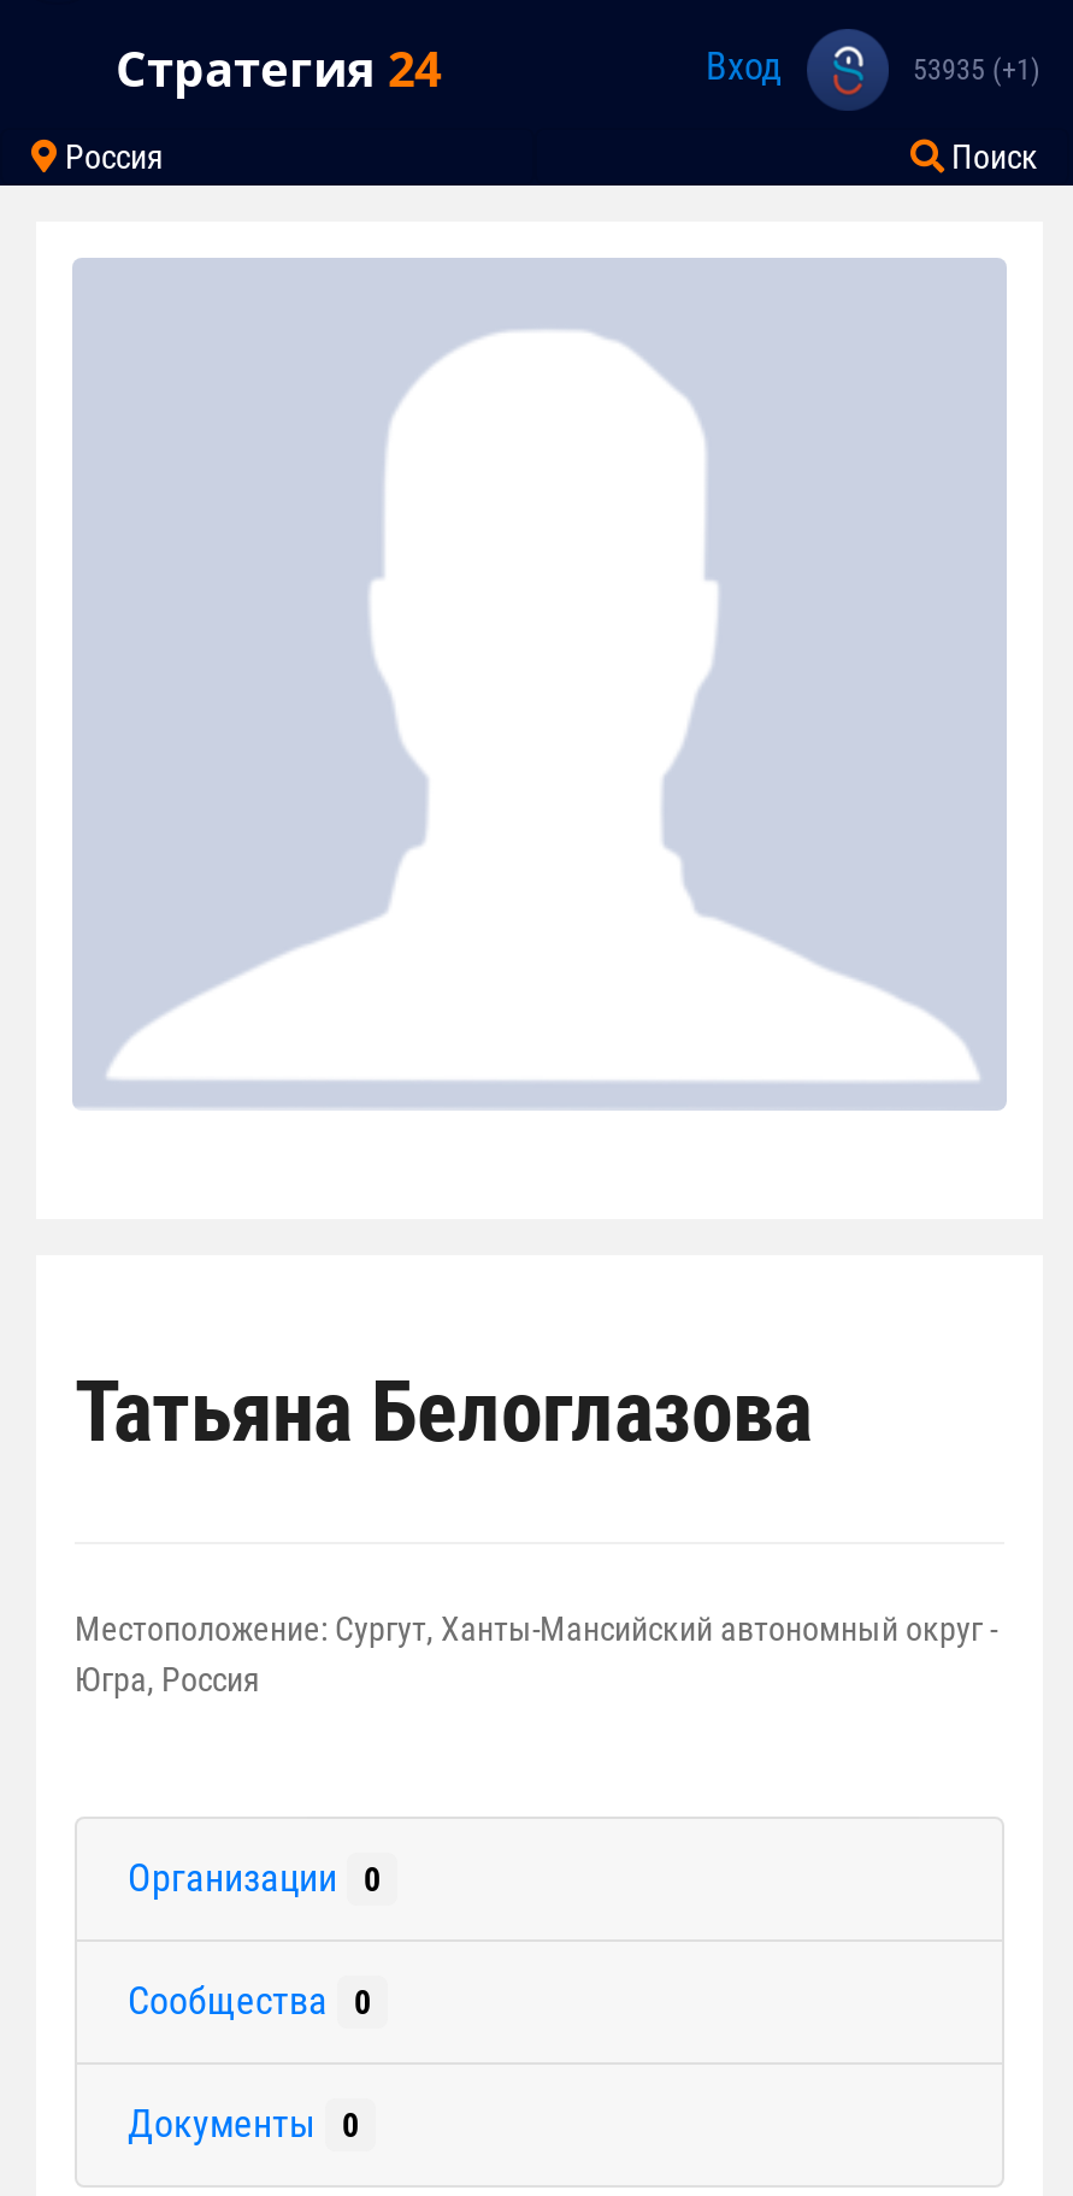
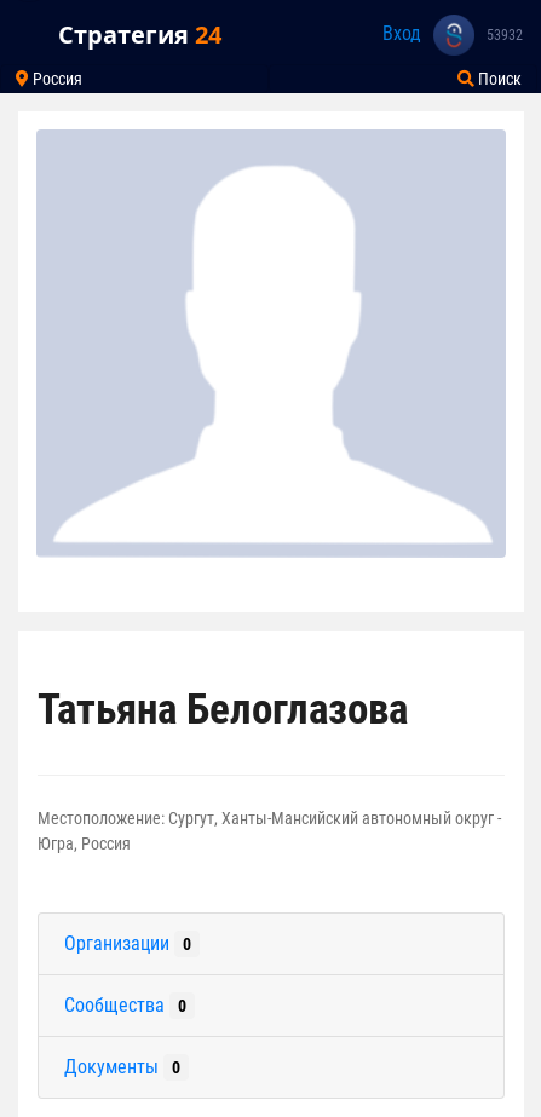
- 53935 (+1)
+ 53932
